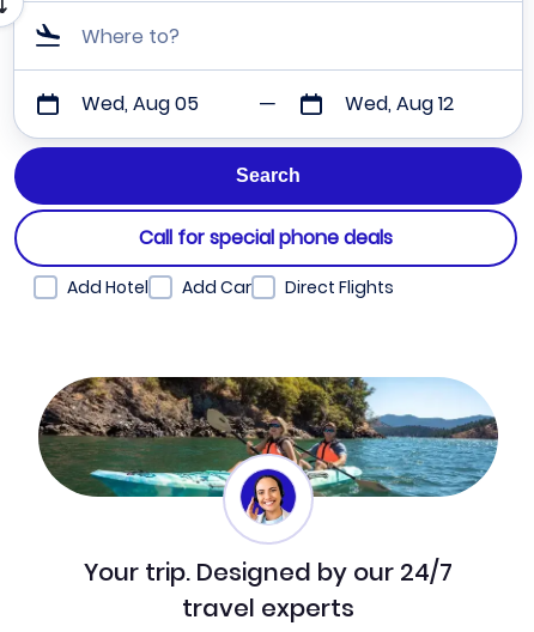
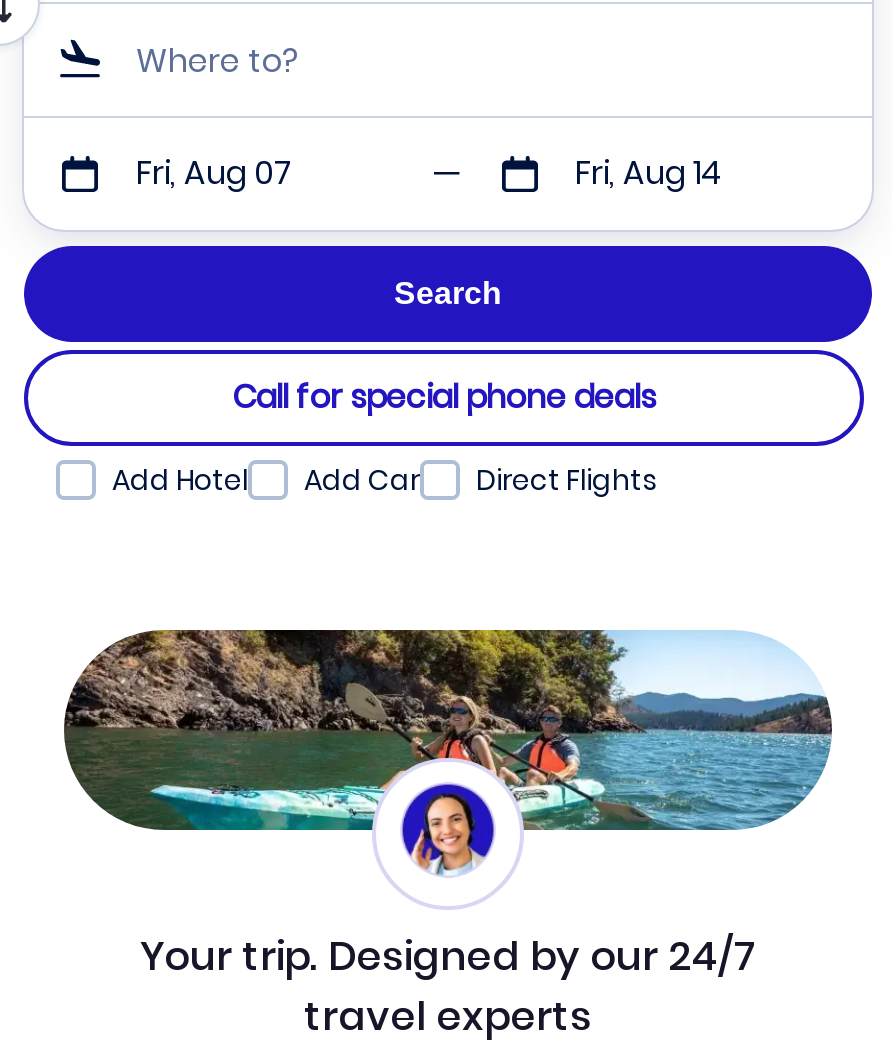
- Wed, Aug 05
+ Fri, Aug 07

- Wed, Aug 12
+ Fri, Aug 14
